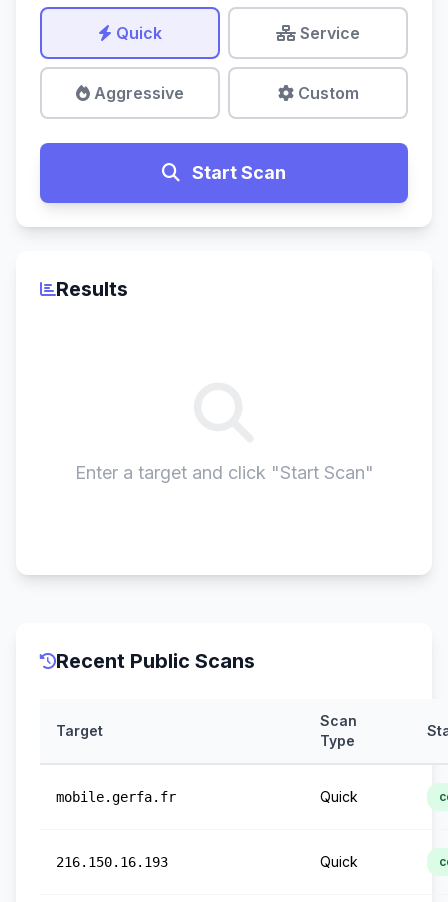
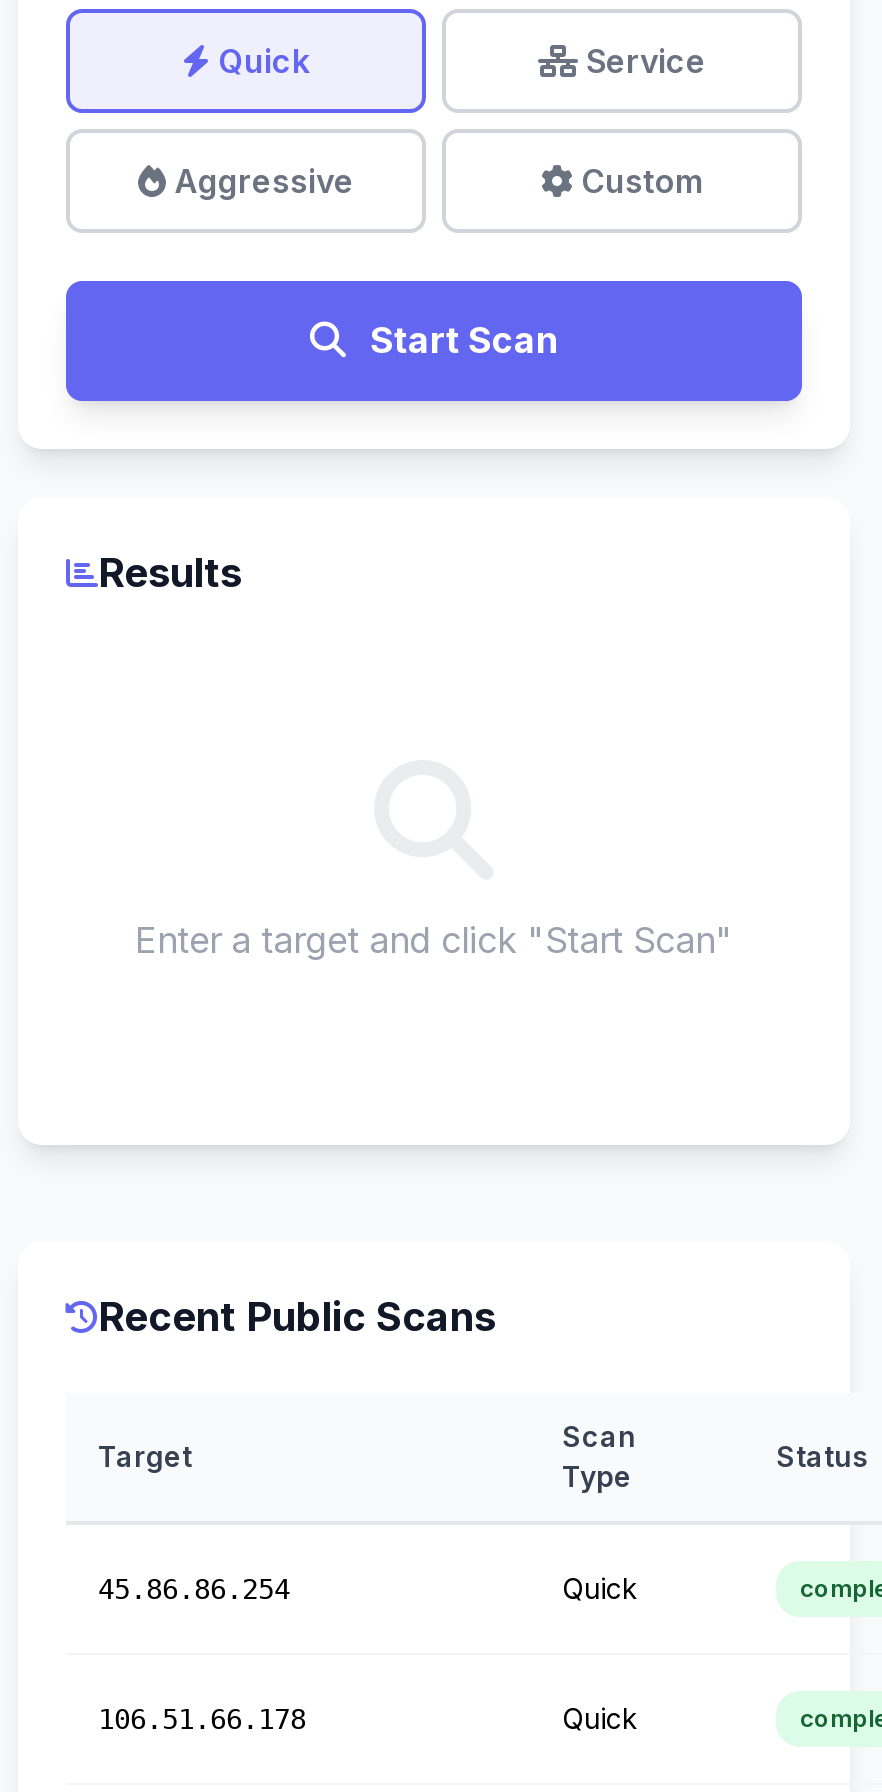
- mobile.gerfa.fr
+ 45.86.86.254

- 216.150.16.193
+ 106.51.66.178
